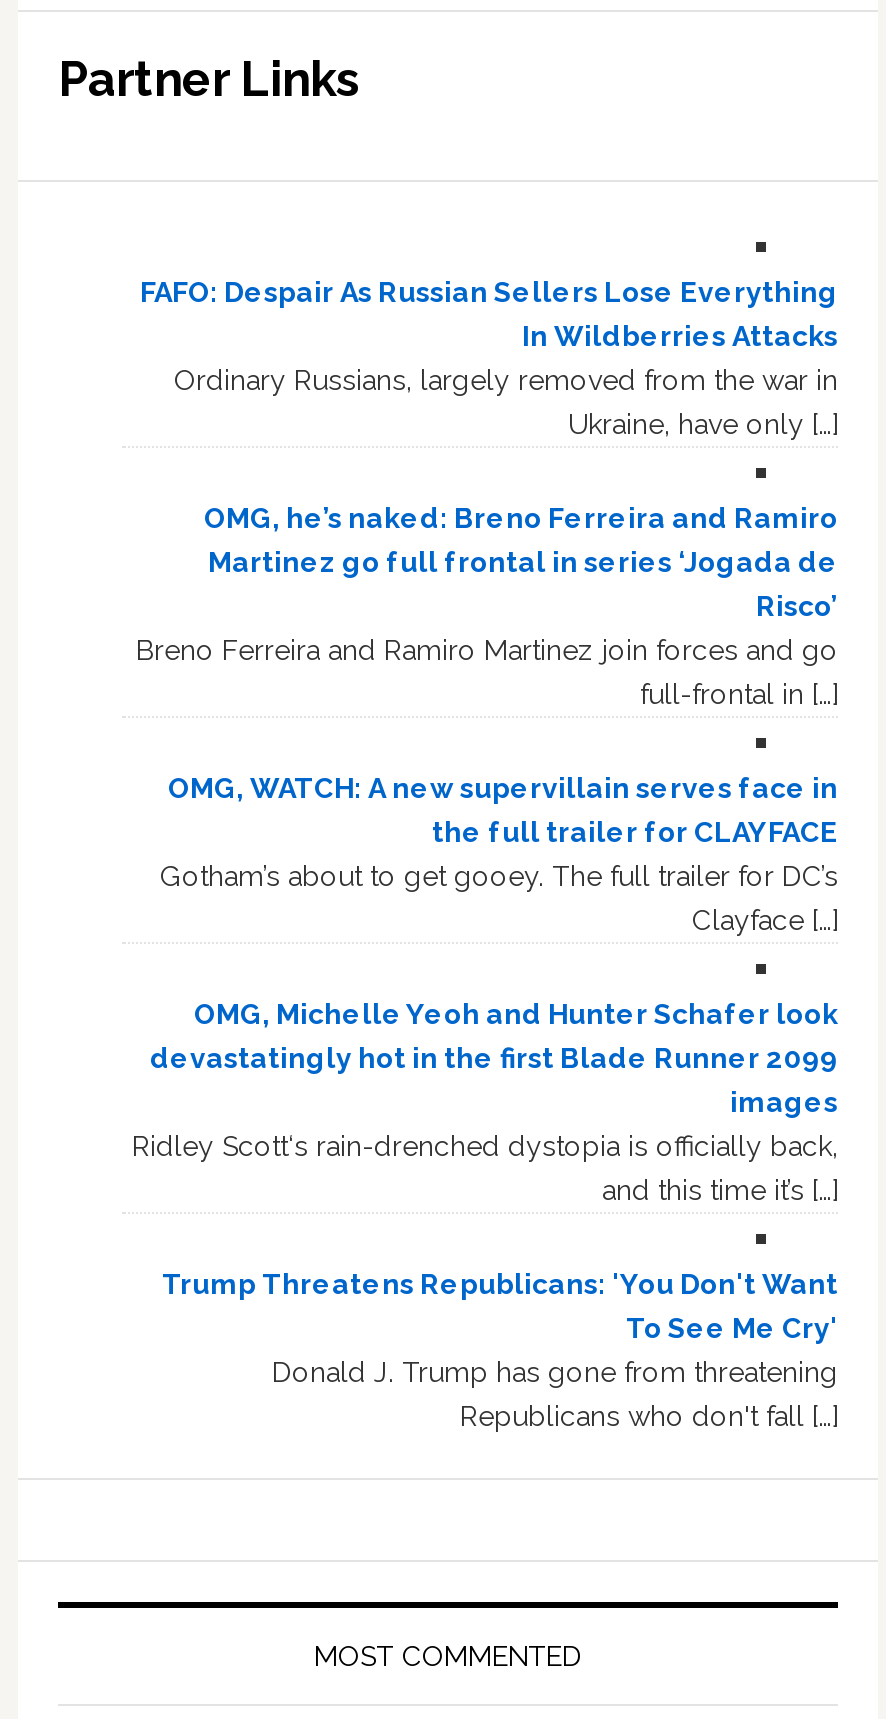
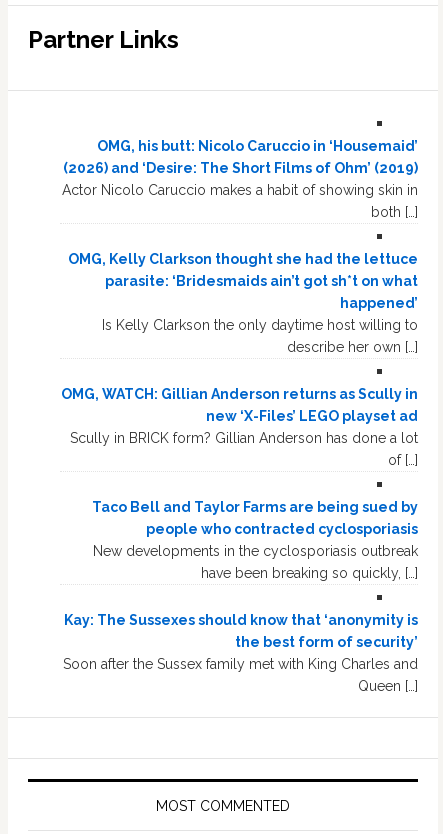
- FAFO: Despair As Russian Sellers Lose Everything
- In Wildberries Attacks
- Ordinary Russians, largely removed from the war in
- Ukraine, have only […]
+ OMG, his butt: Nicolo Caruccio in ‘Housemaid’
+ (2026) and ‘Desire: The Short Films of Ohm’ (2019)
+ Actor Nicolo Caruccio makes a habit of showing skin in
+ both […]

- OMG, he’s naked: Breno Ferreira and Ramiro
- Martinez go full frontal in series ‘Jogada de
- Risco’
- Breno Ferreira and Ramiro Martinez join forces and go
- full-frontal in […]
+ OMG, Kelly Clarkson thought she had the lettuce
+ parasite: ‘Bridesmaids ain’t got sh*t on what
+ happened’
+ Is Kelly Clarkson the only daytime host willing to
+ describe her own […]

- OMG, WATCH: A new supervillain serves face in
- the full trailer for CLAYFACE
- Gotham’s about to get gooey. The full trailer for DC’s
- Clayface […]
+ OMG, WATCH: Gillian Anderson returns as Scully in
+ new ‘X-Files’ LEGO playset ad
+ Scully in BRICK form? Gillian Anderson has done a lot
+ of […]

- OMG, Michelle Yeoh and Hunter Schafer look
- devastatingly hot in the first Blade Runner 2099
- images
- Ridley Scott‘s rain-drenched dystopia is officially back,
- and this time it’s […]
+ Taco Bell and Taylor Farms are being sued by
+ people who contracted cyclosporiasis
+ New developments in the cyclosporiasis outbreak
+ have been breaking so quickly, […]

- Trump Threatens Republicans: 'You Don't Want
- To See Me Cry'
- Donald J. Trump has gone from threatening
- Republicans who don't fall […]
+ Kay: The Sussexes should know that ‘anonymity is
+ the best form of security’
+ Soon after the Sussex family met with King Charles and
+ Queen […]
